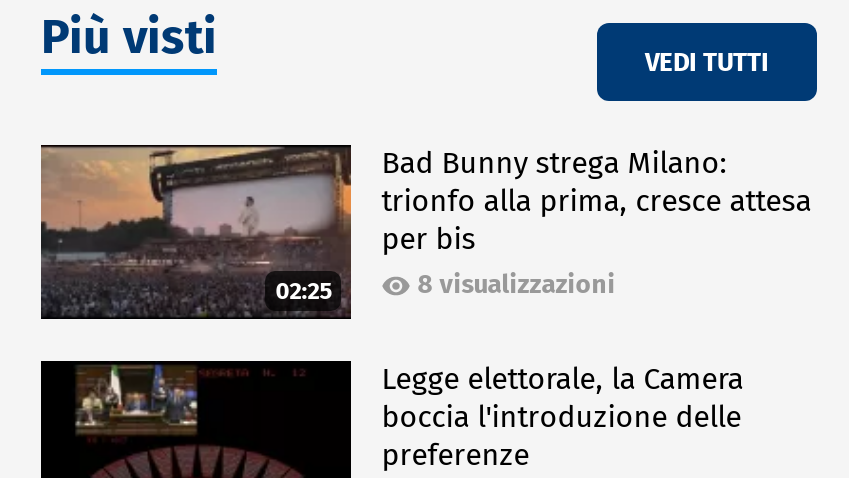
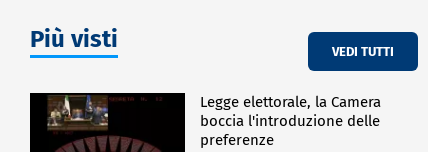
- [image]
- 02:25

- Bad Bunny strega Milano:
- trionfo alla prima, cresce attesa
- per bis
- 8 visualizzazioni
